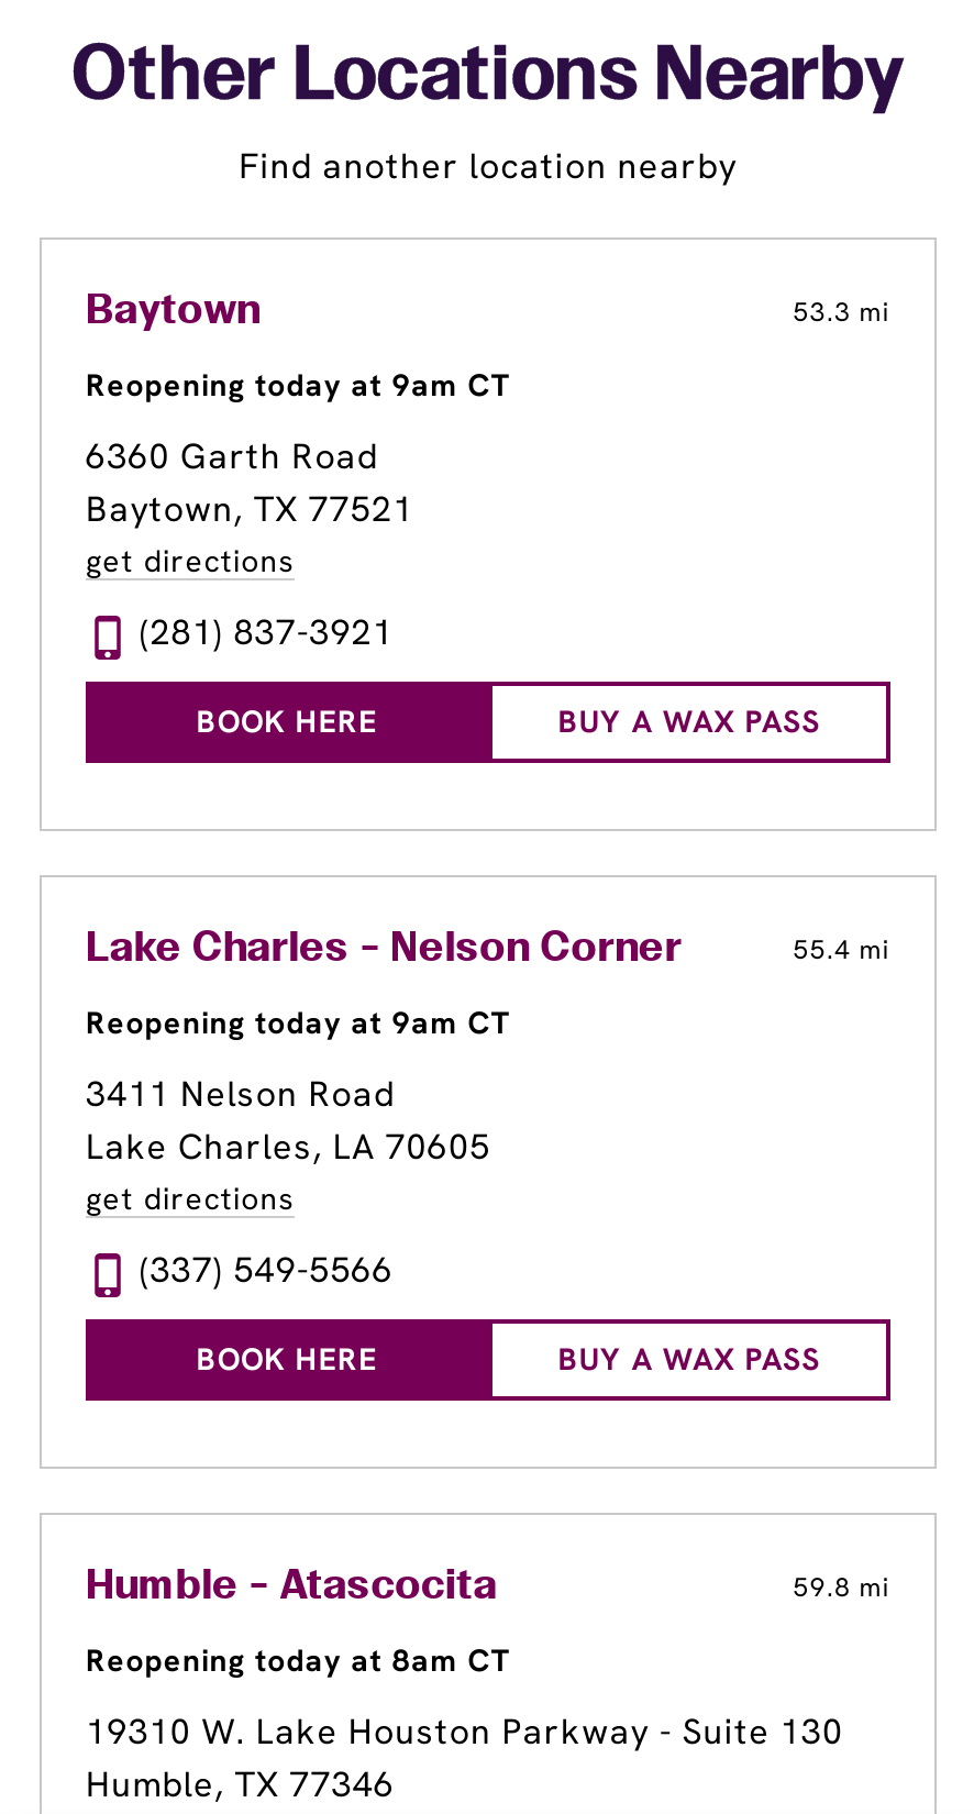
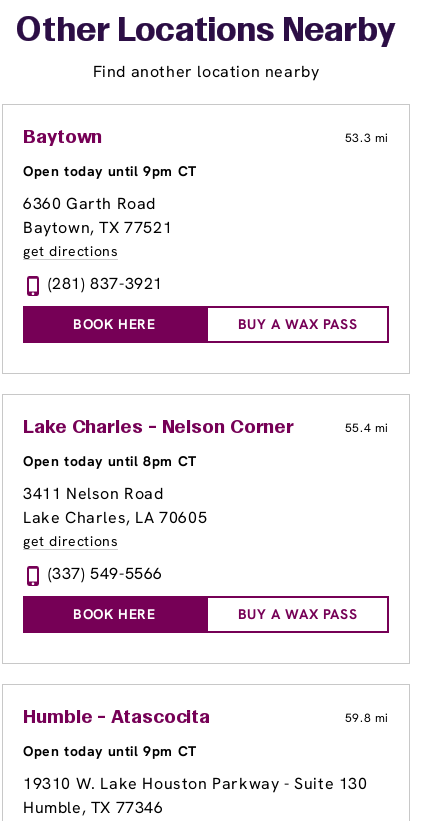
- Reopening today at 9am CT
+ Open today until 9pm CT

- Reopening today at 9am CT
+ Open today until 8pm CT

- Reopening today at 8am CT
+ Open today until 9pm CT
